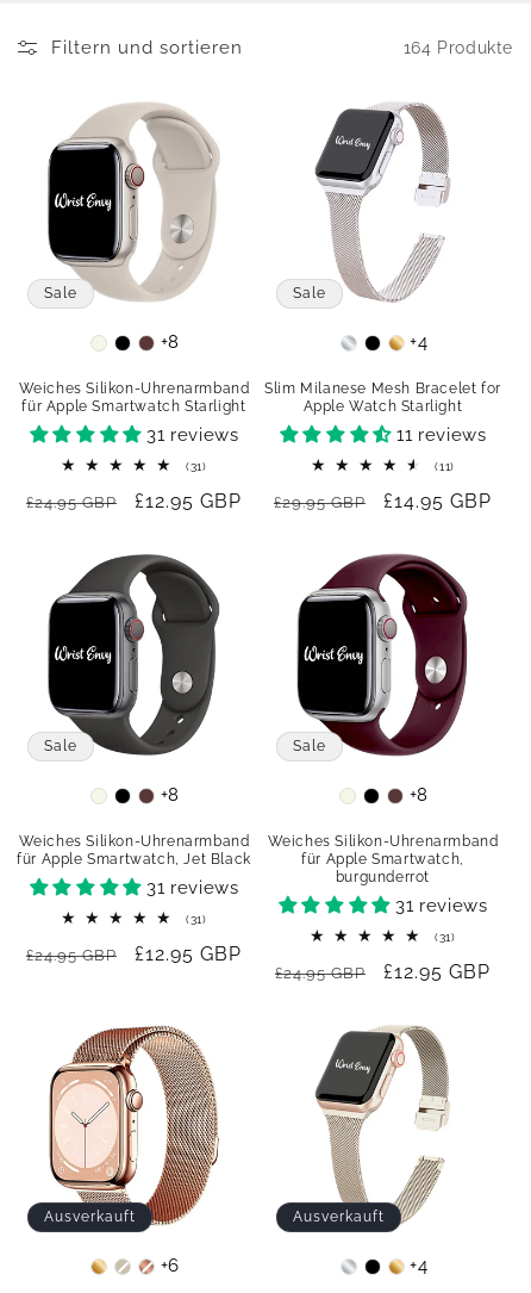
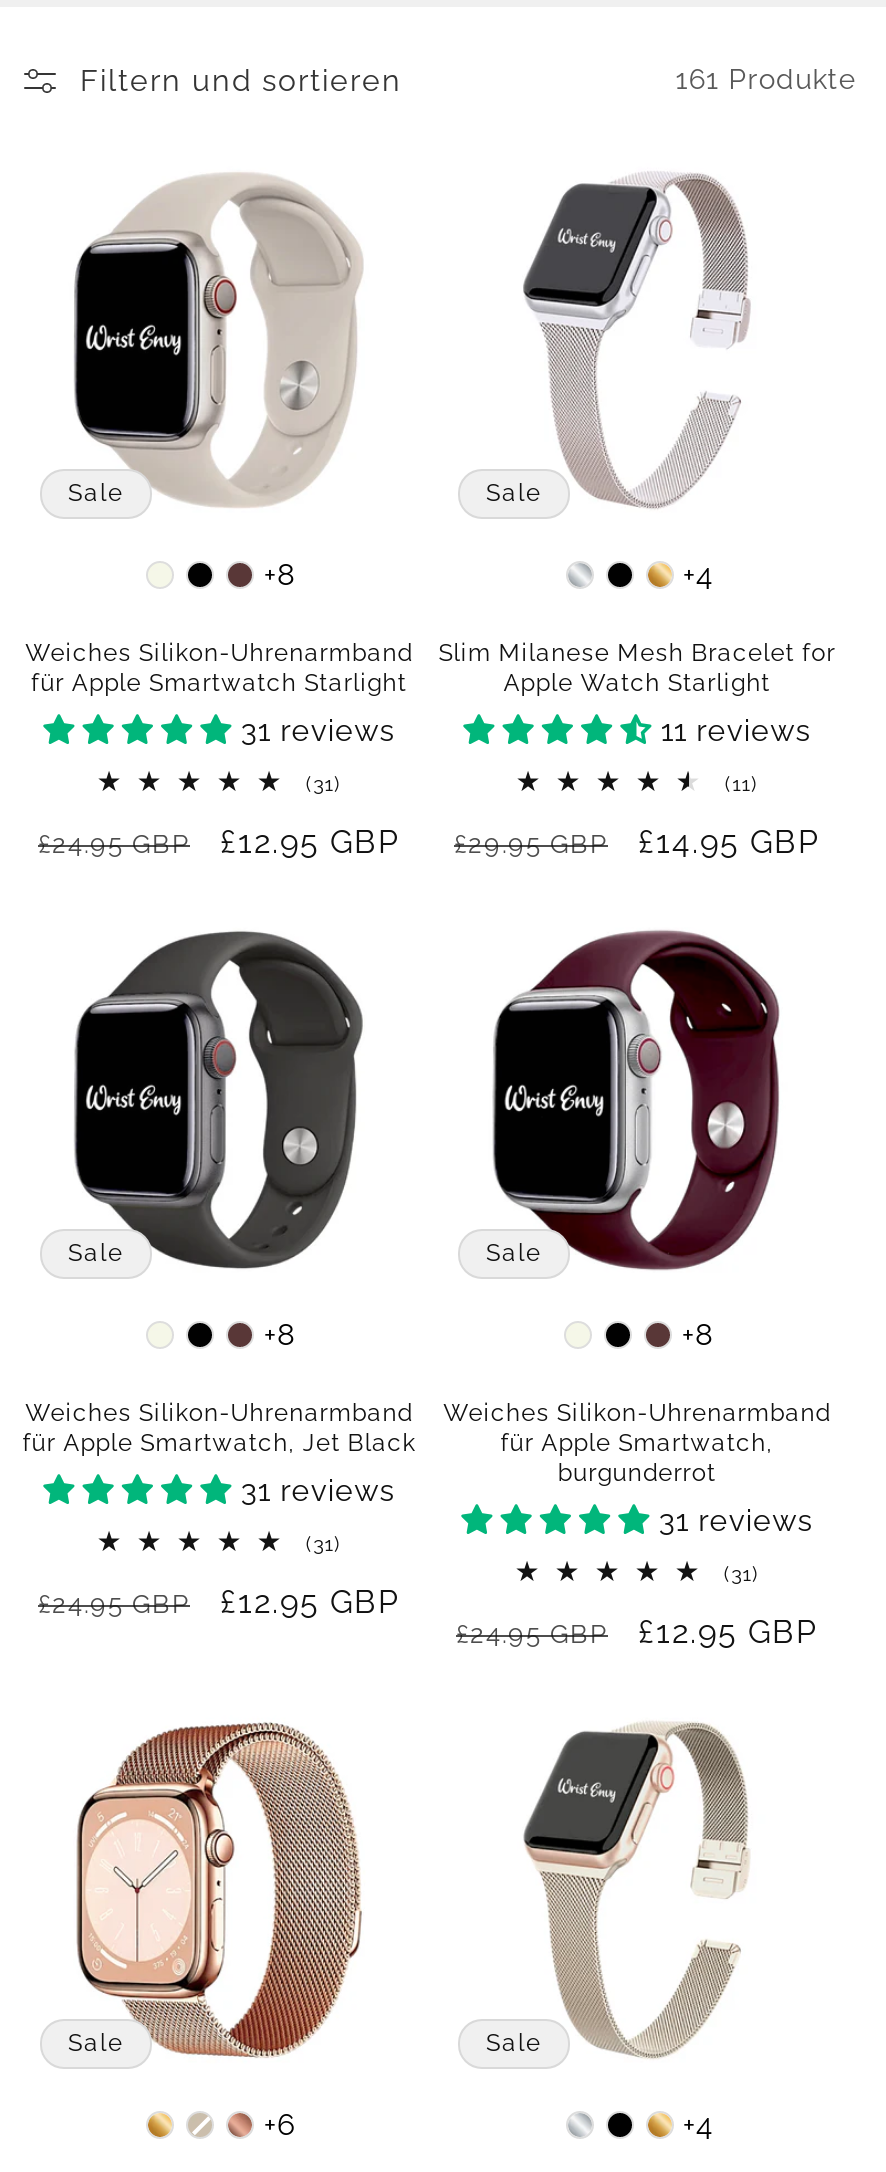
- 164 Produkte
+ 161 Produkte

- Ausverkauft
+ Sale

- Ausverkauft
+ Sale
